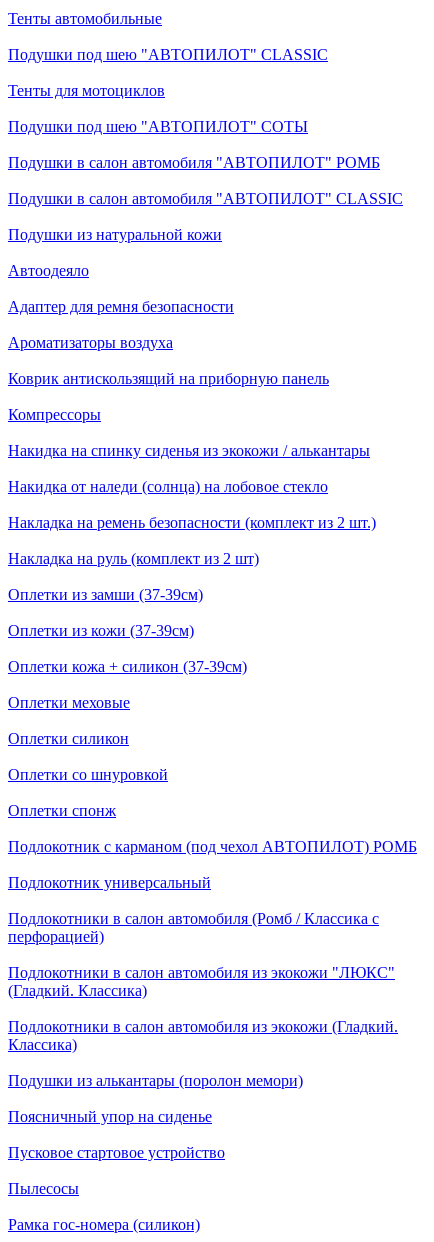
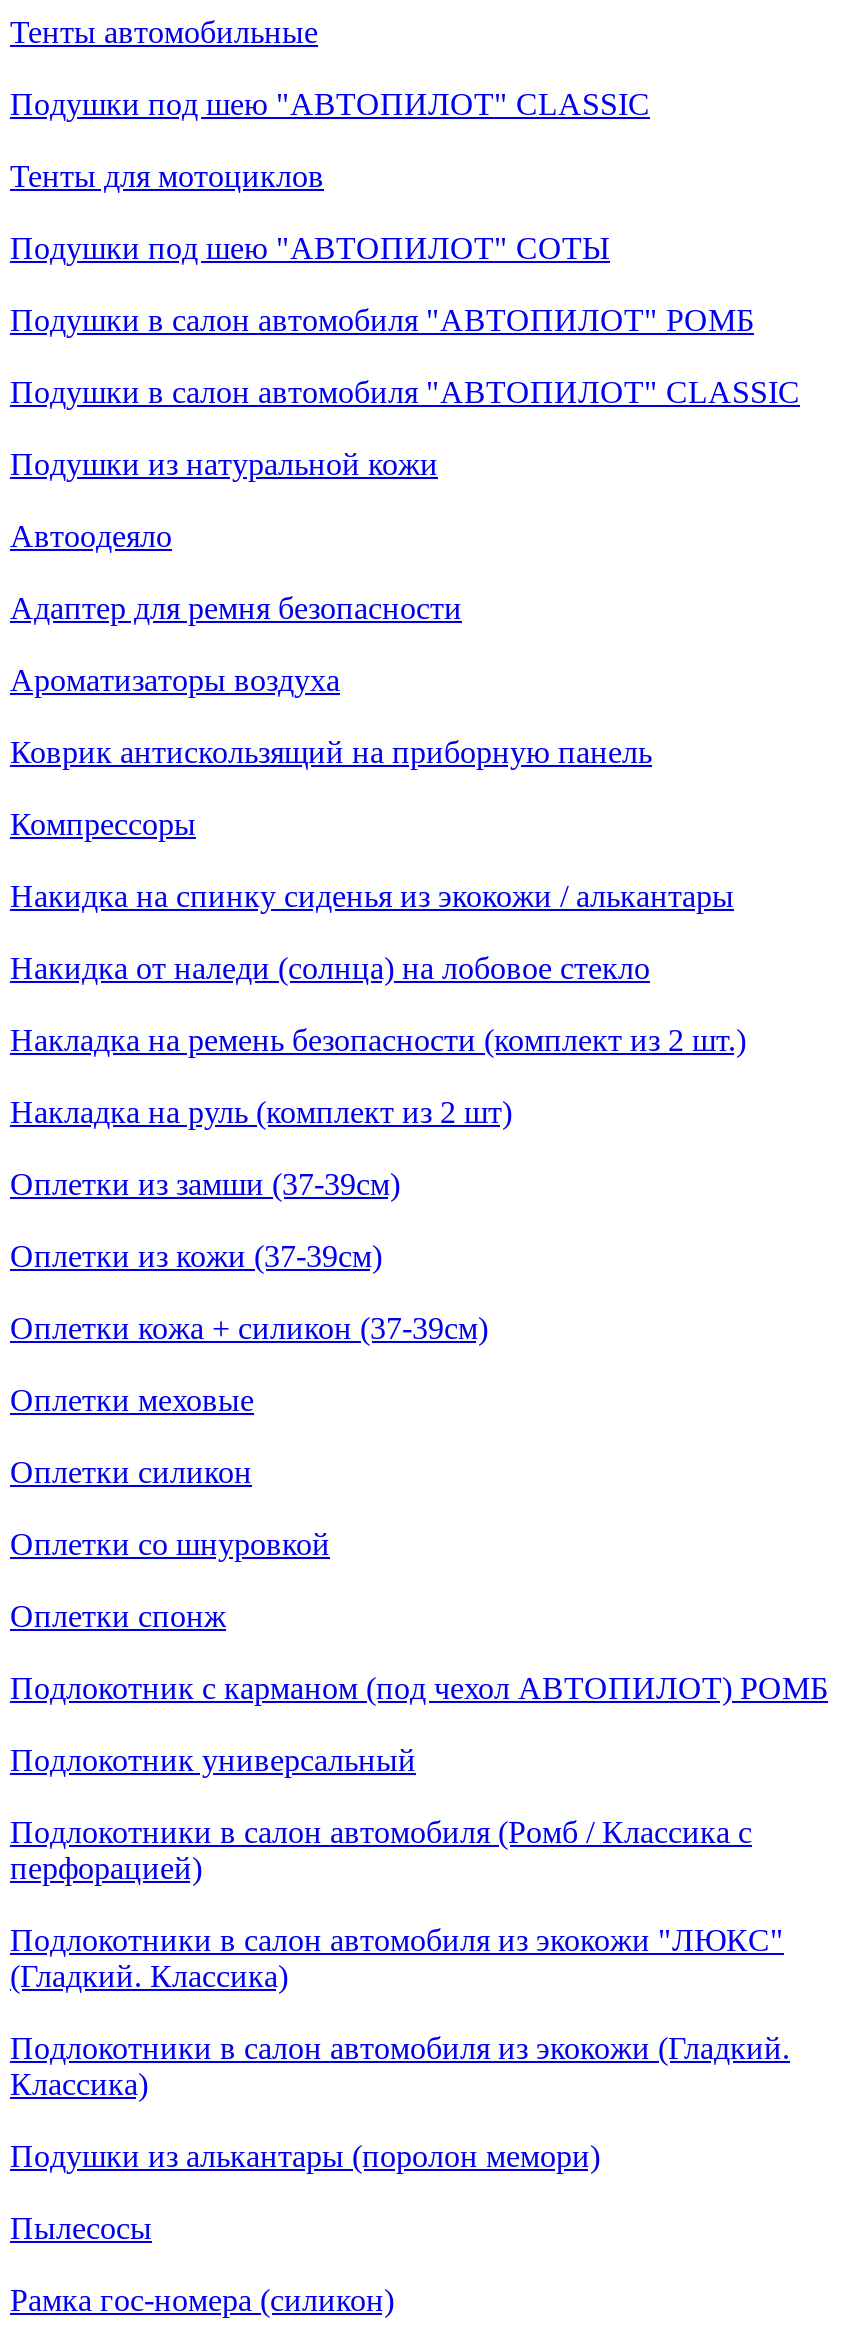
- Поясничный упор на сиденье
- Пусковое стартовое устройство
